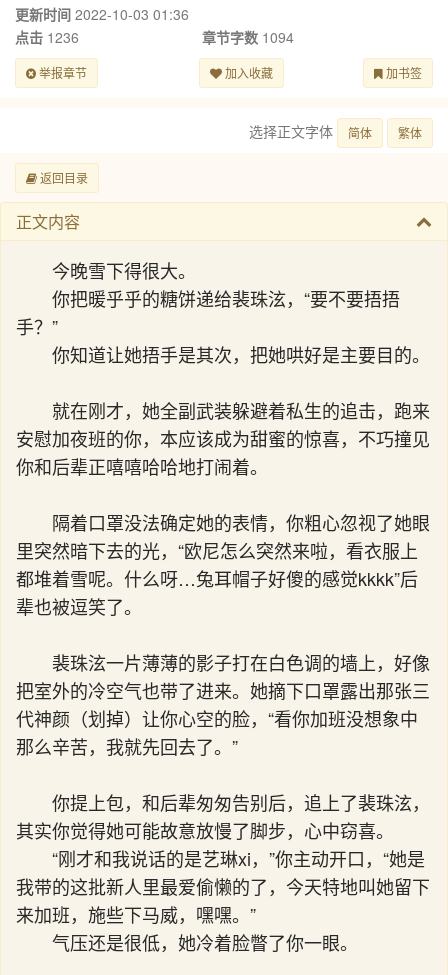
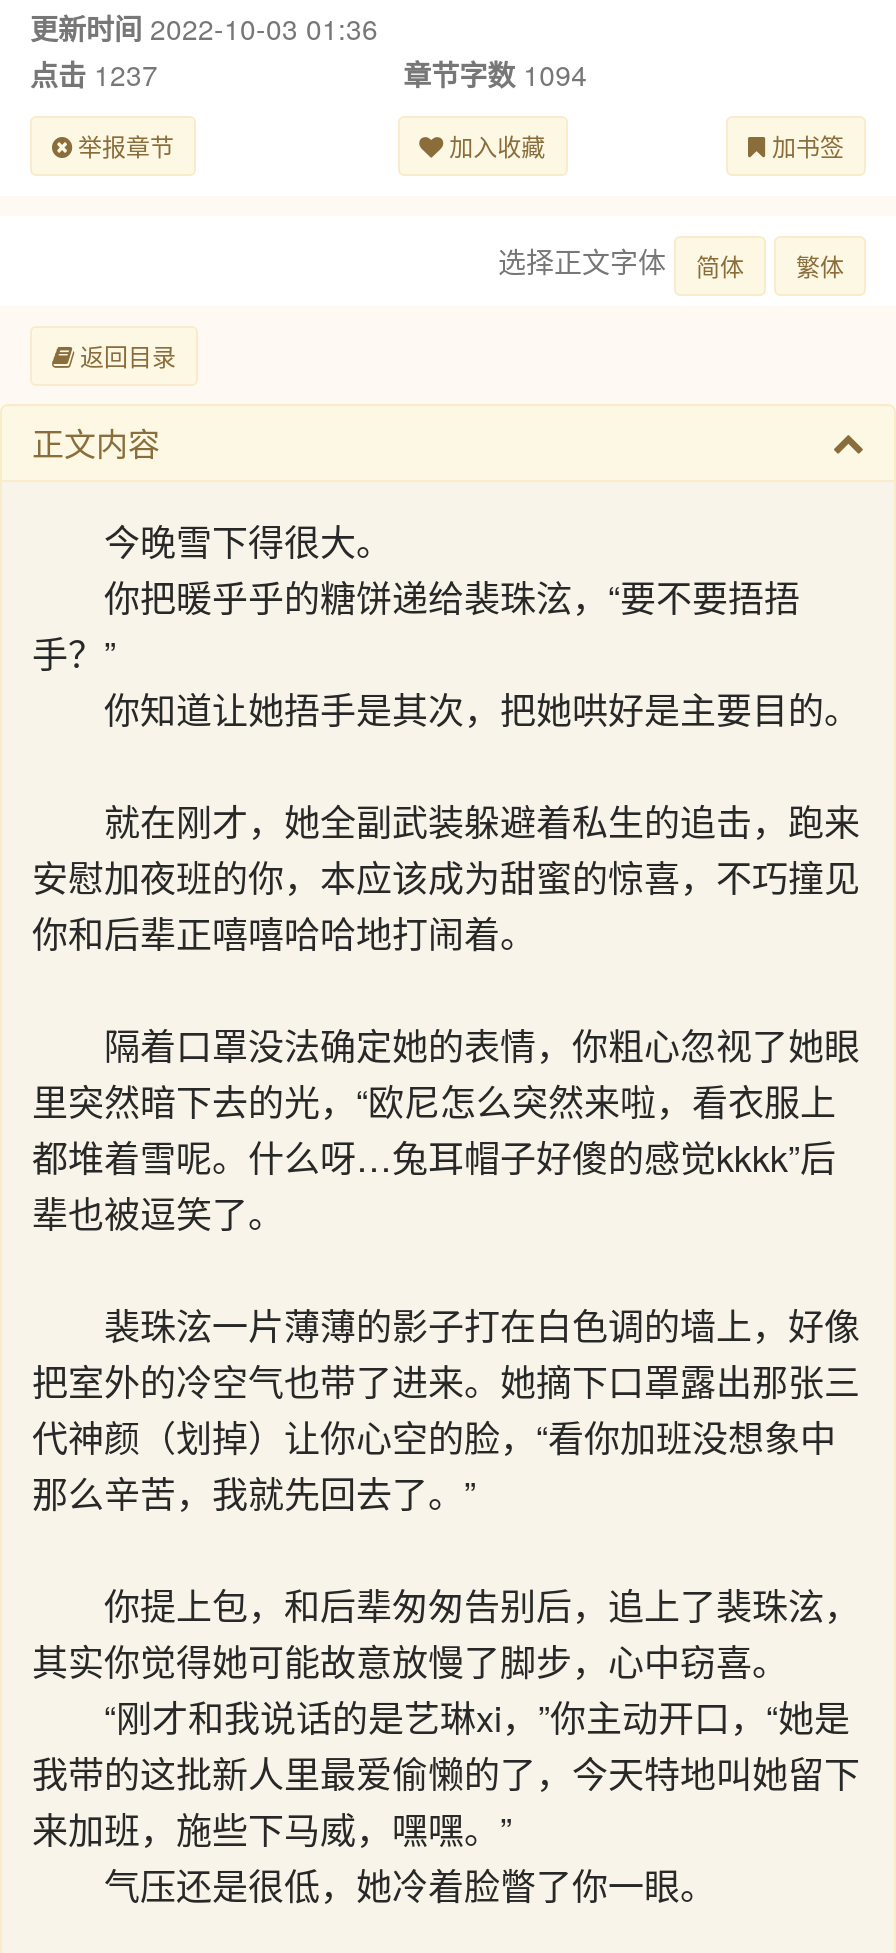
- 点击1236
+ 点击1237
